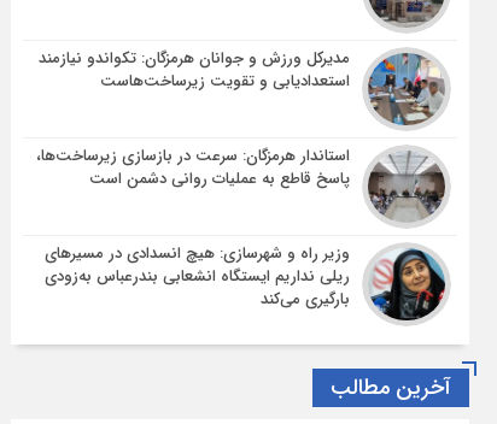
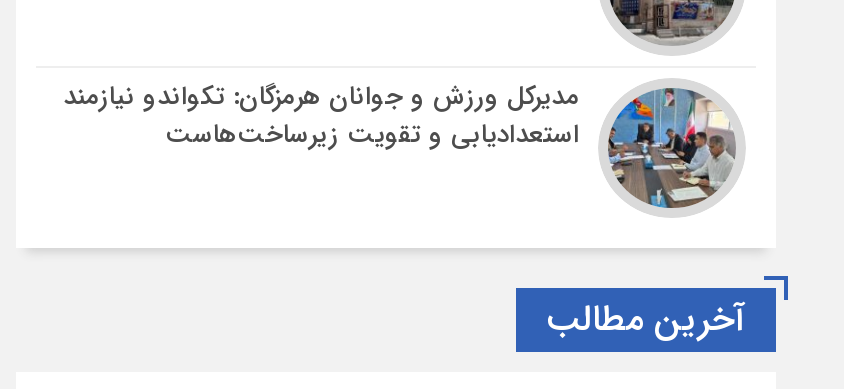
- [image]
- استاندار هرمزگان: سرعت در بازسازی زیرساخت‌ها،
- پاسخ قاطع به عملیات روانی دشمن است
- وزیر راه و شهرسازی: هیچ انسدادی در مسیرهای
- ریلی نداریم ایستگاه انشعابی بندرعباس به‌زودی
- بارگیری می‌کند

- [image]
